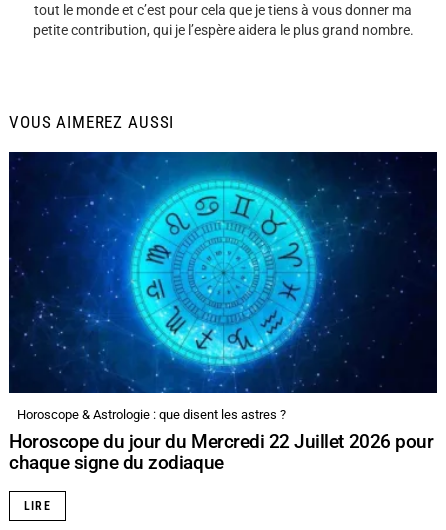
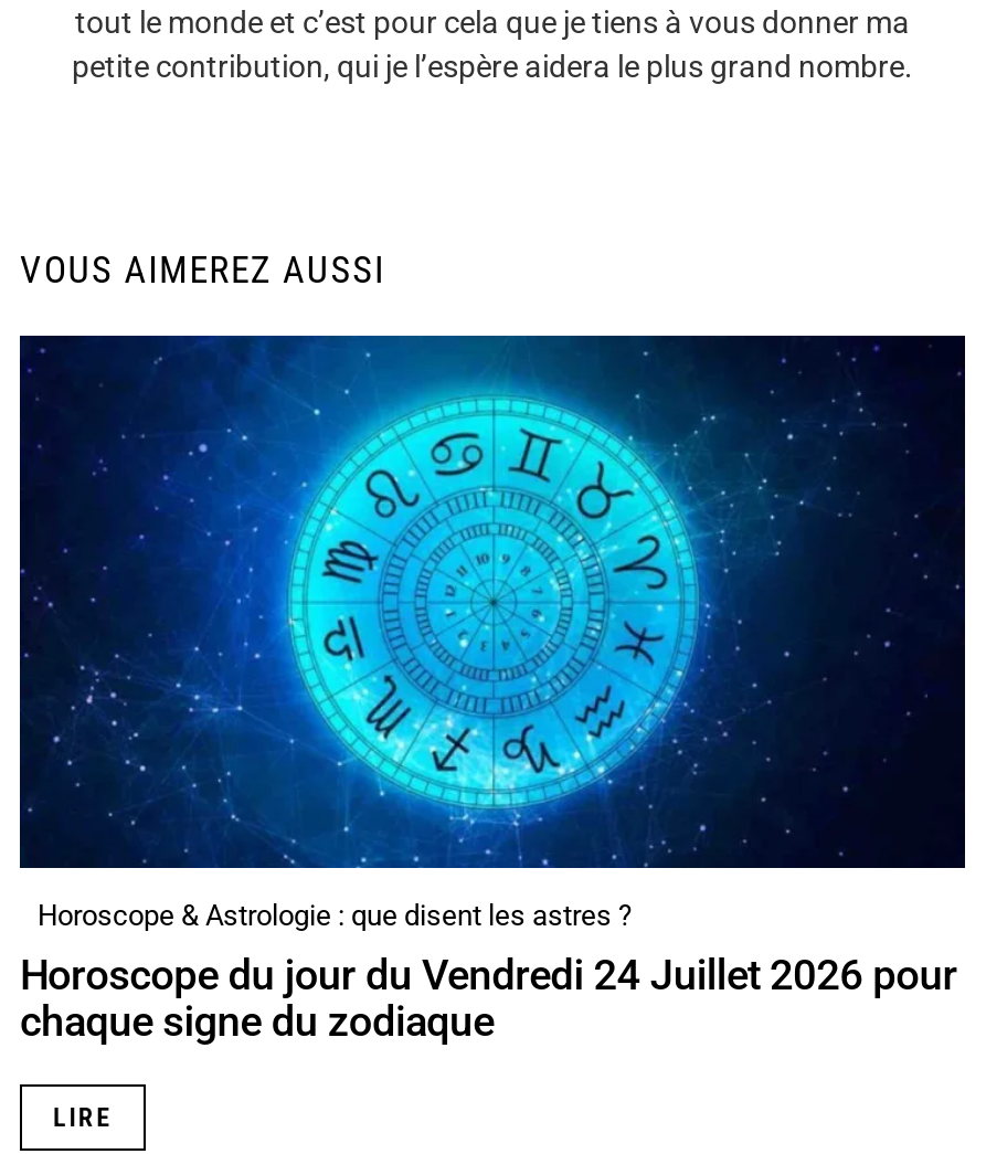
- Horoscope du jour du Mercredi 22 Juillet 2026 pour
+ Horoscope du jour du Vendredi 24 Juillet 2026 pour
